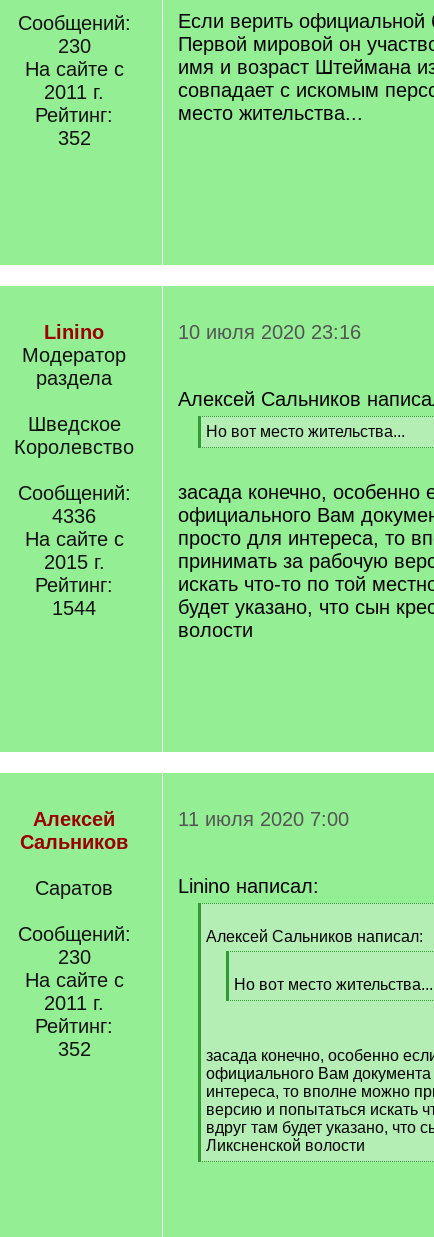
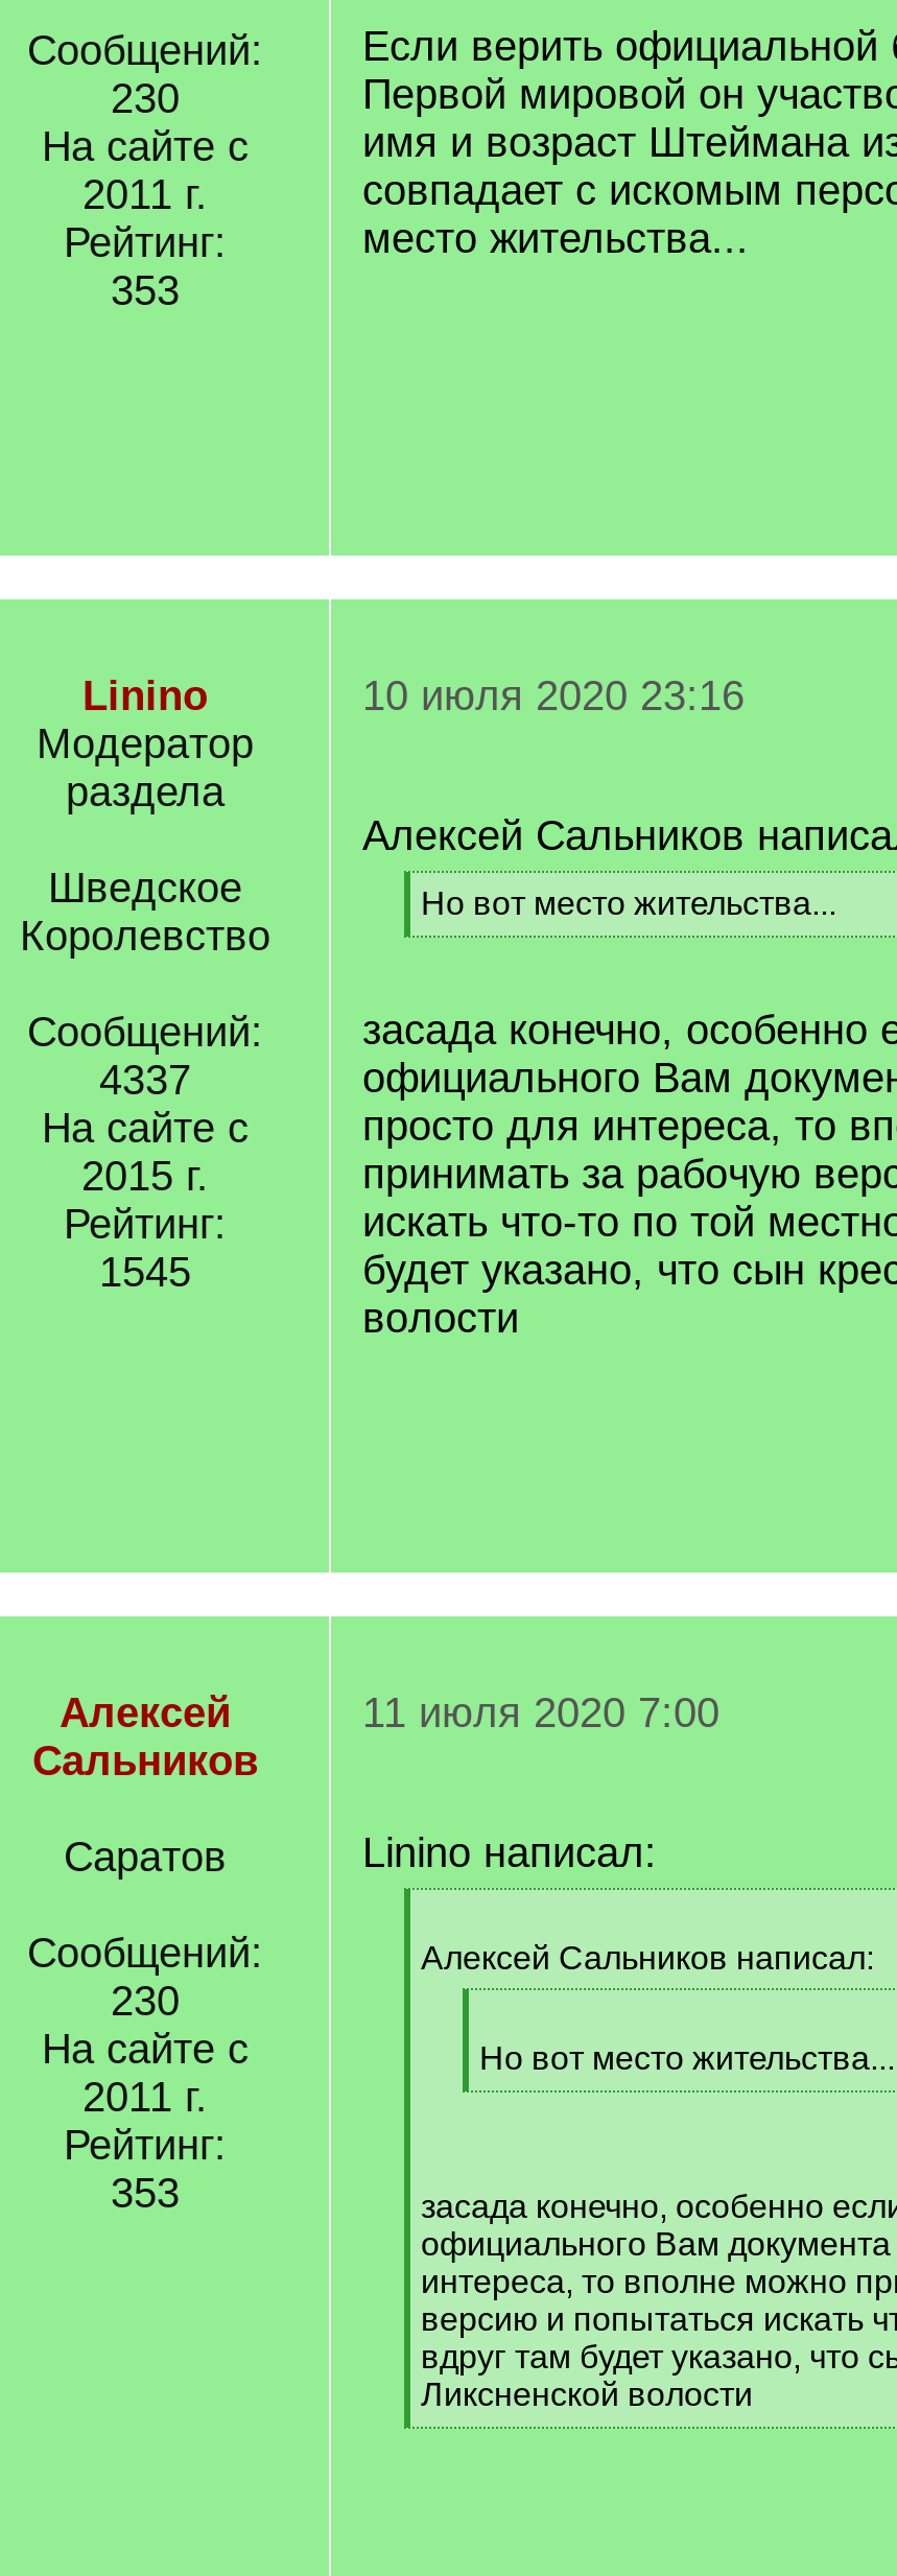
- 352
+ 353

- 4336
+ 4337

- 1544
+ 1545

- 352
+ 353
